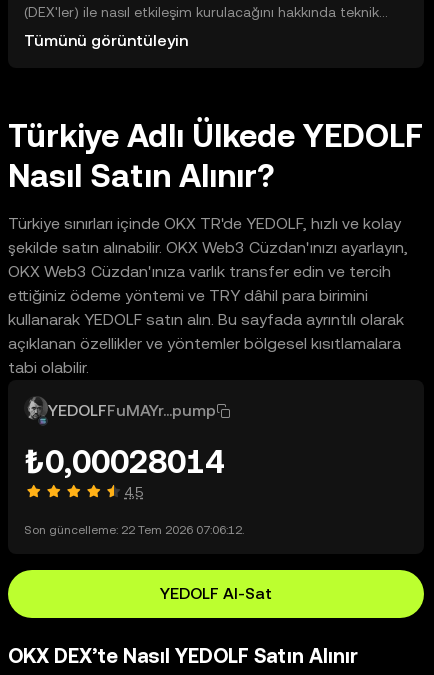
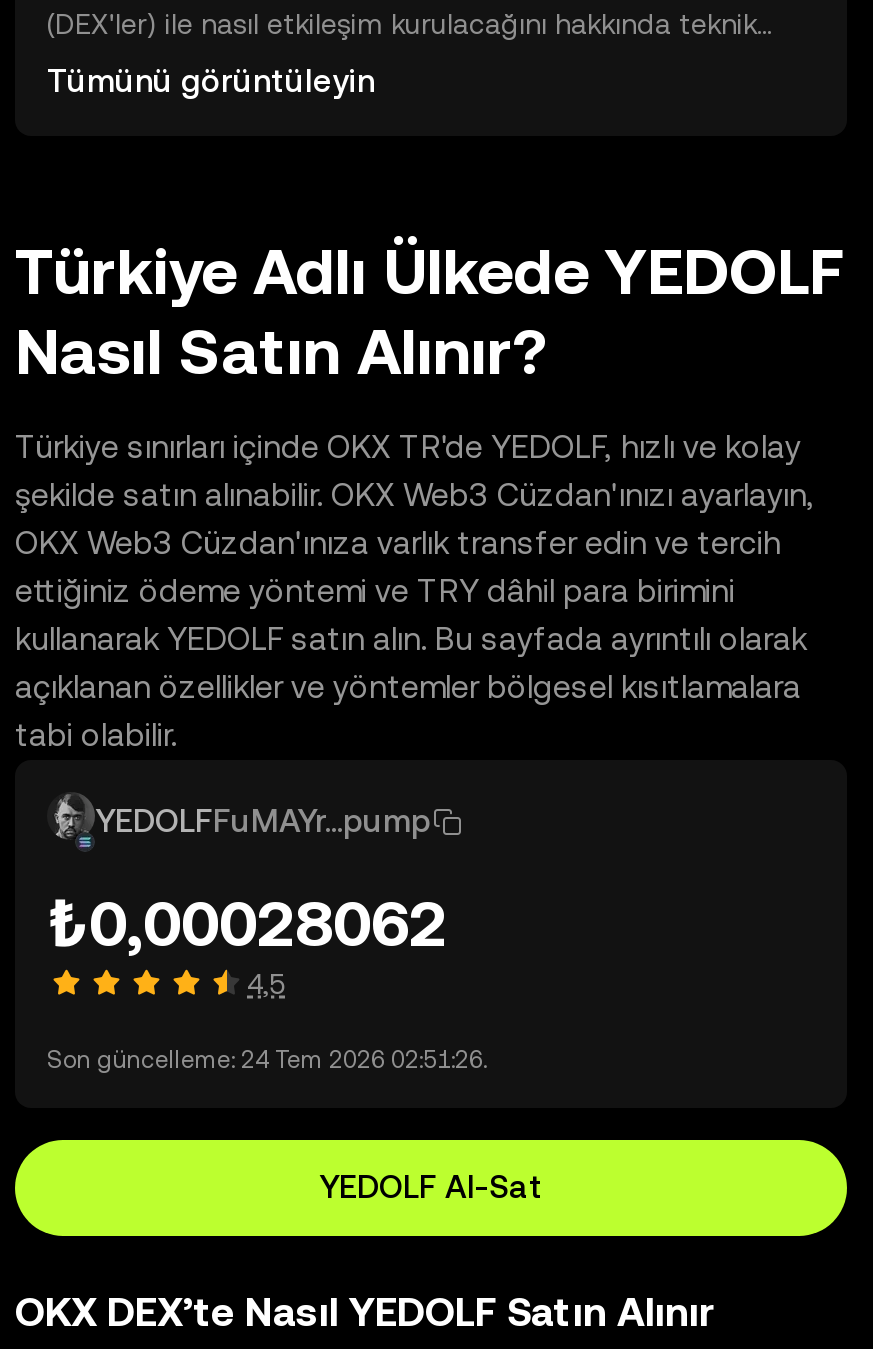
- ₺0,00028014
+ ₺0,00028062

- Son güncelleme: 22 Tem 2026 07:06:12.
+ Son güncelleme: 24 Tem 2026 02:51:26.
